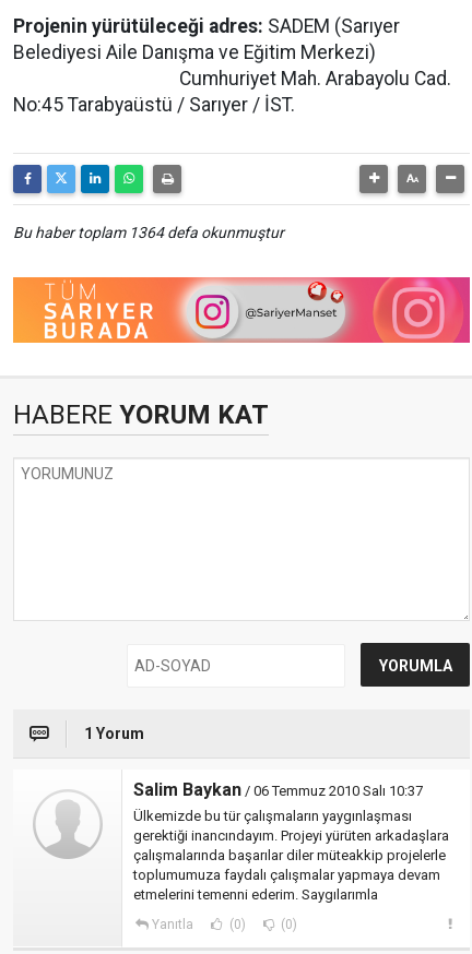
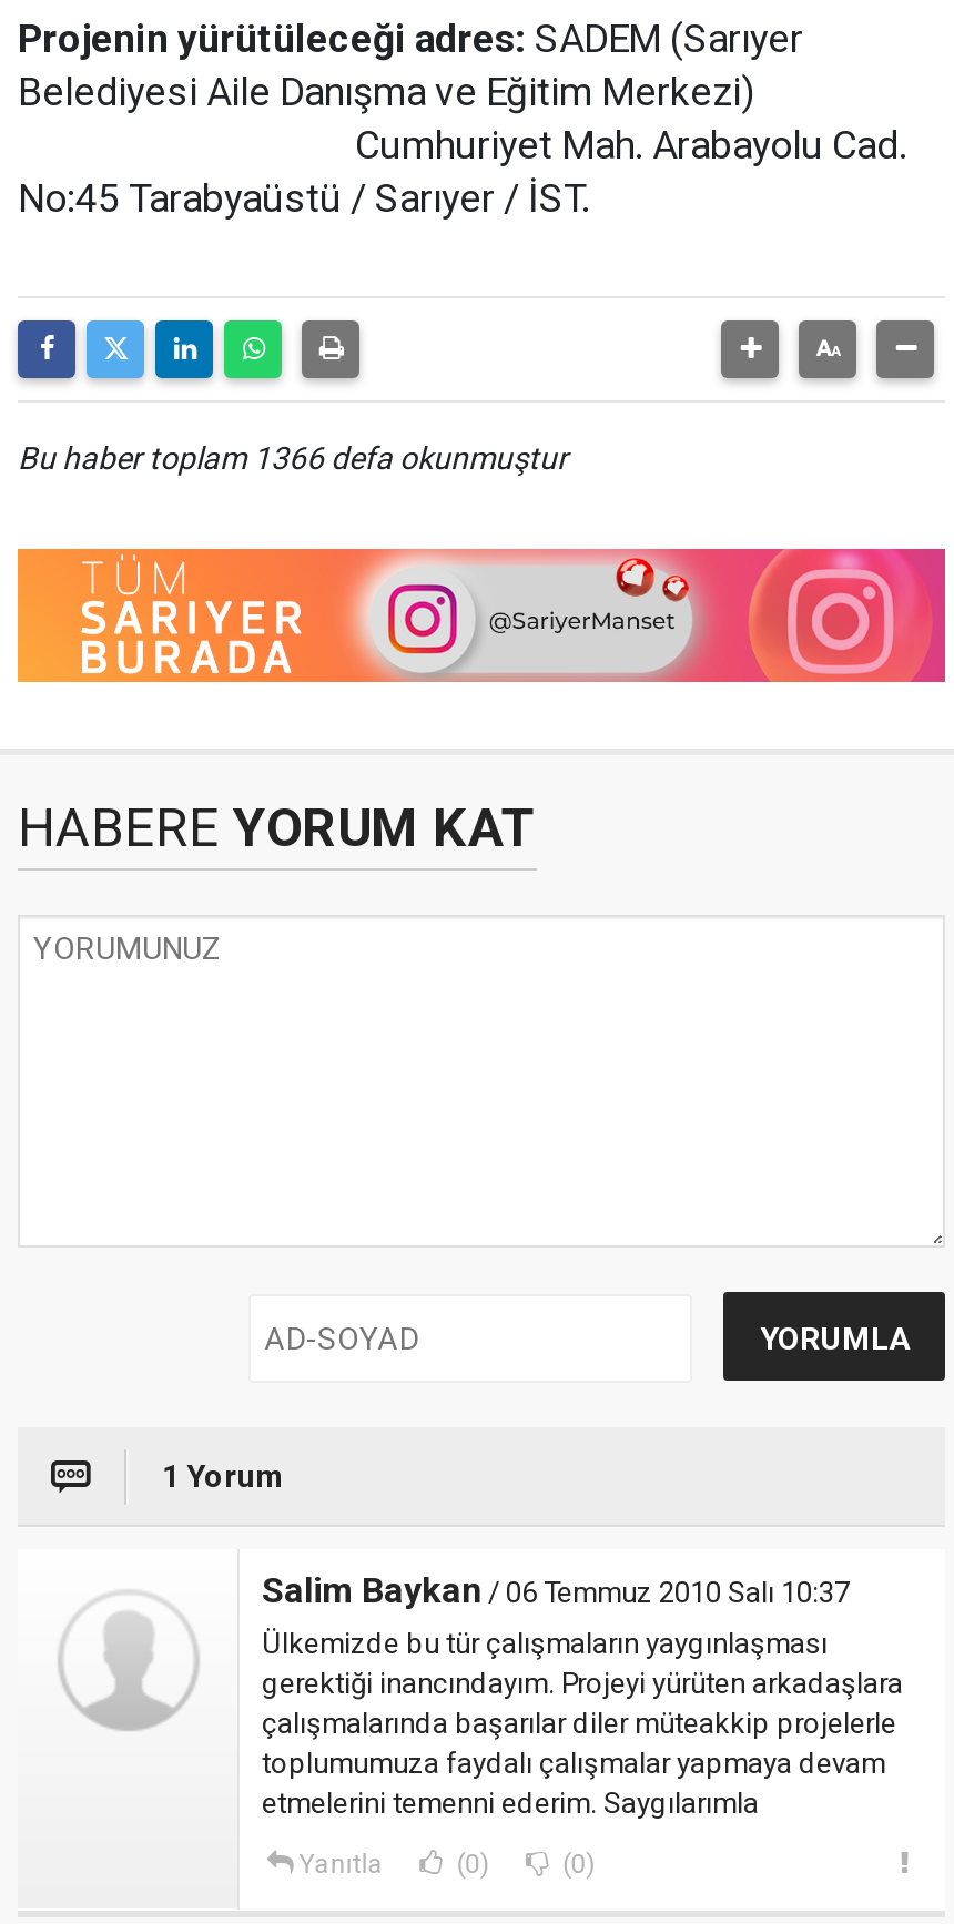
- Bu haber toplam 1364 defa okunmuştur
+ Bu haber toplam 1366 defa okunmuştur
